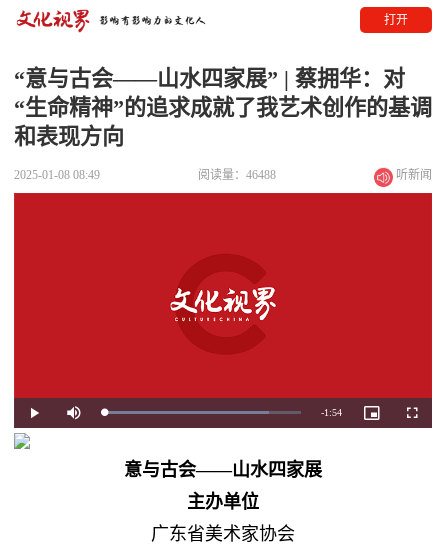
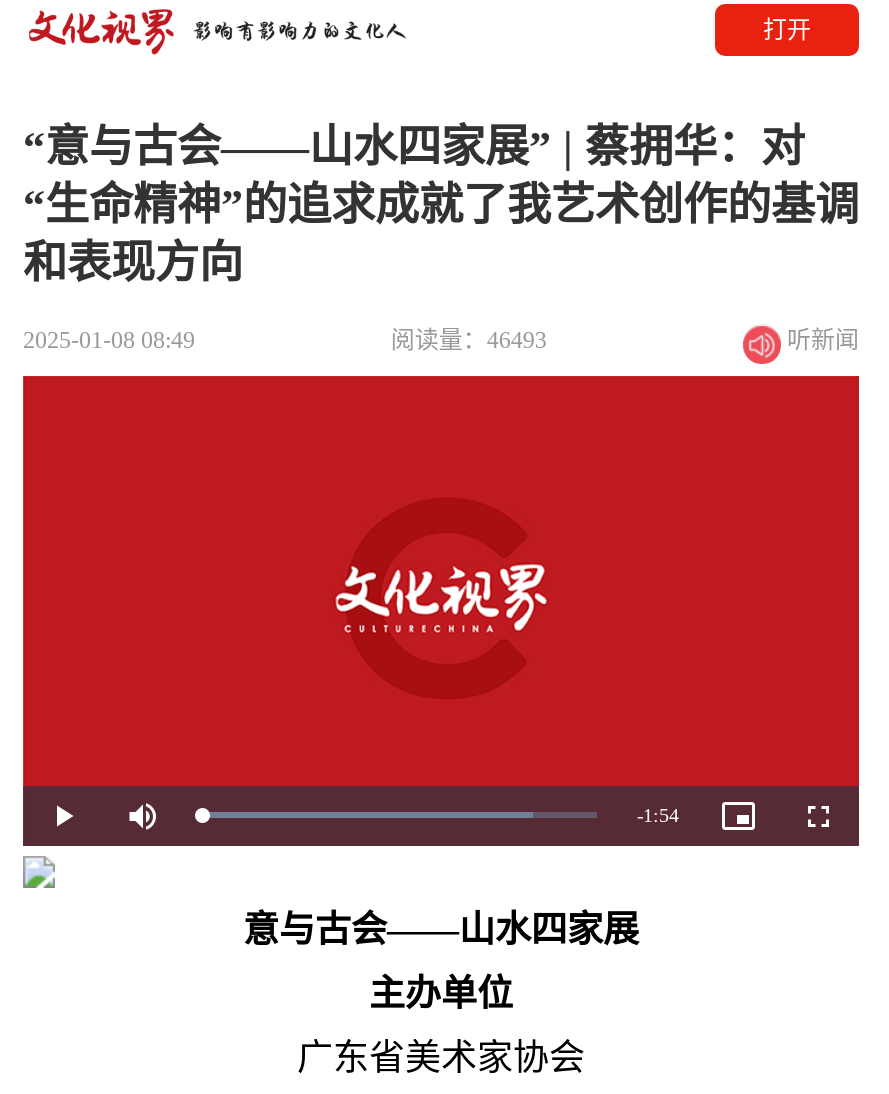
- 阅读量：46488
+ 阅读量：46493
